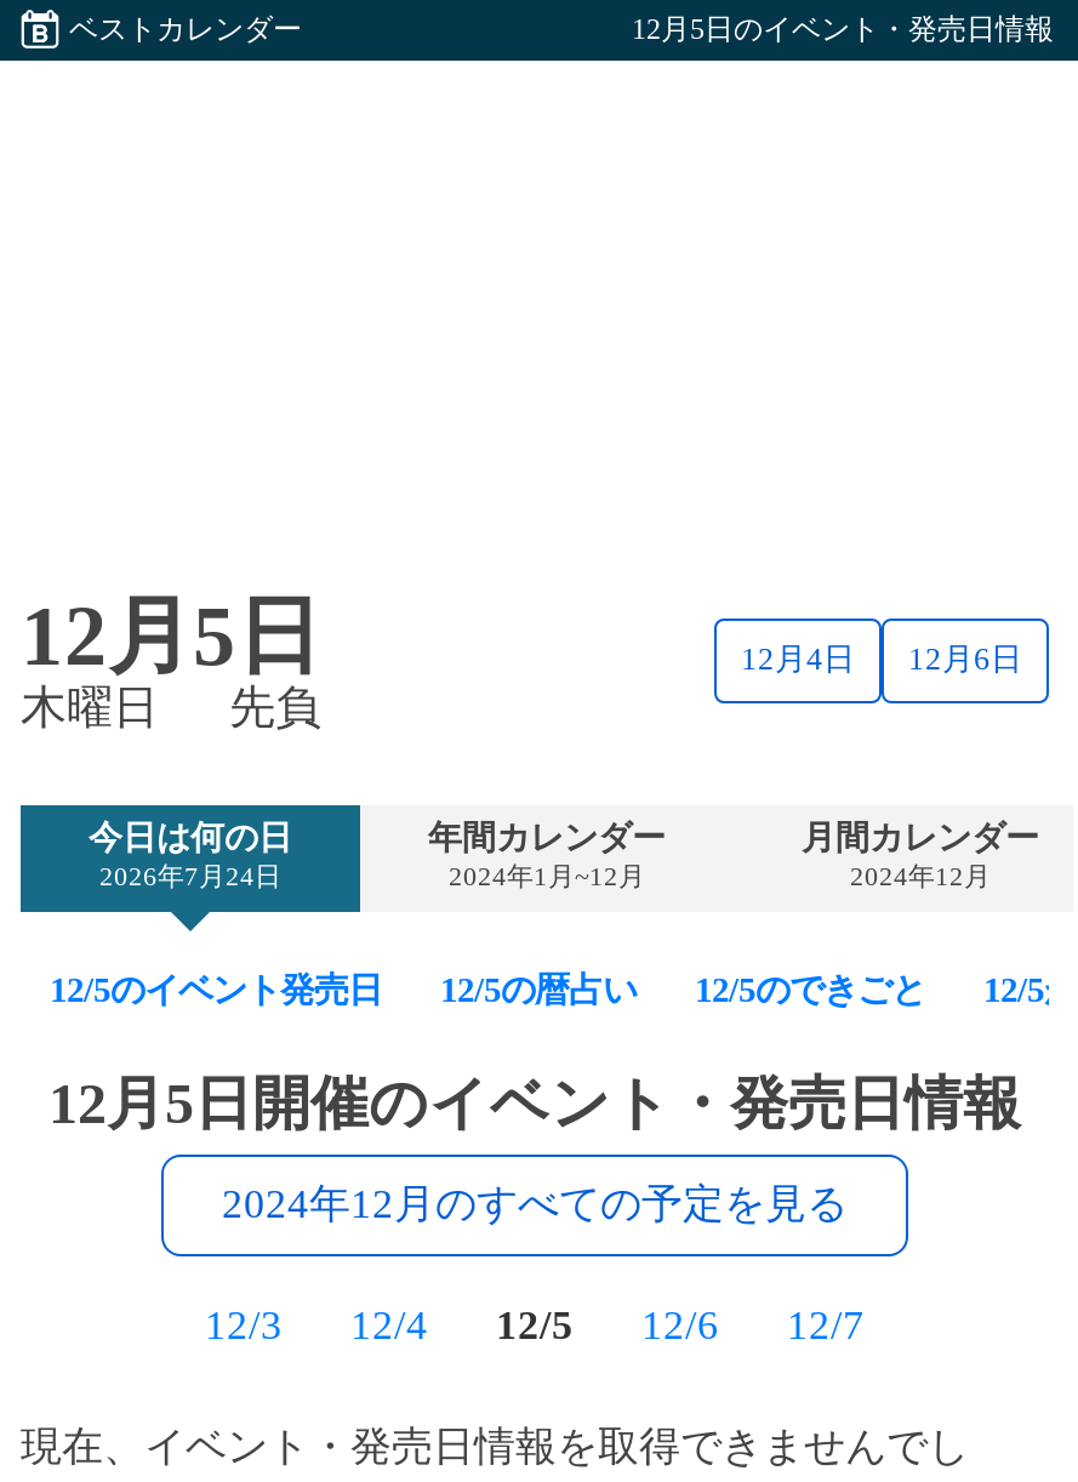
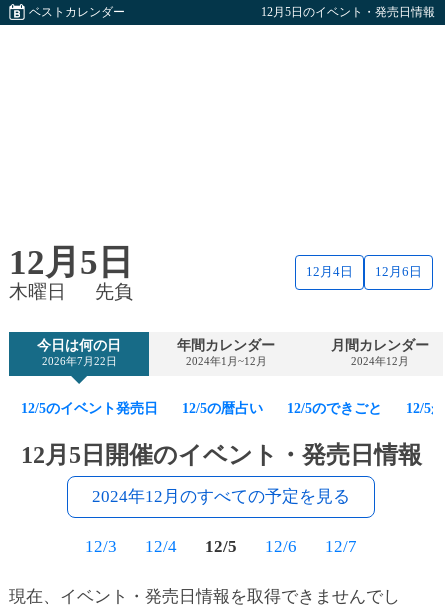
- 2026年7月24日
+ 2026年7月22日
